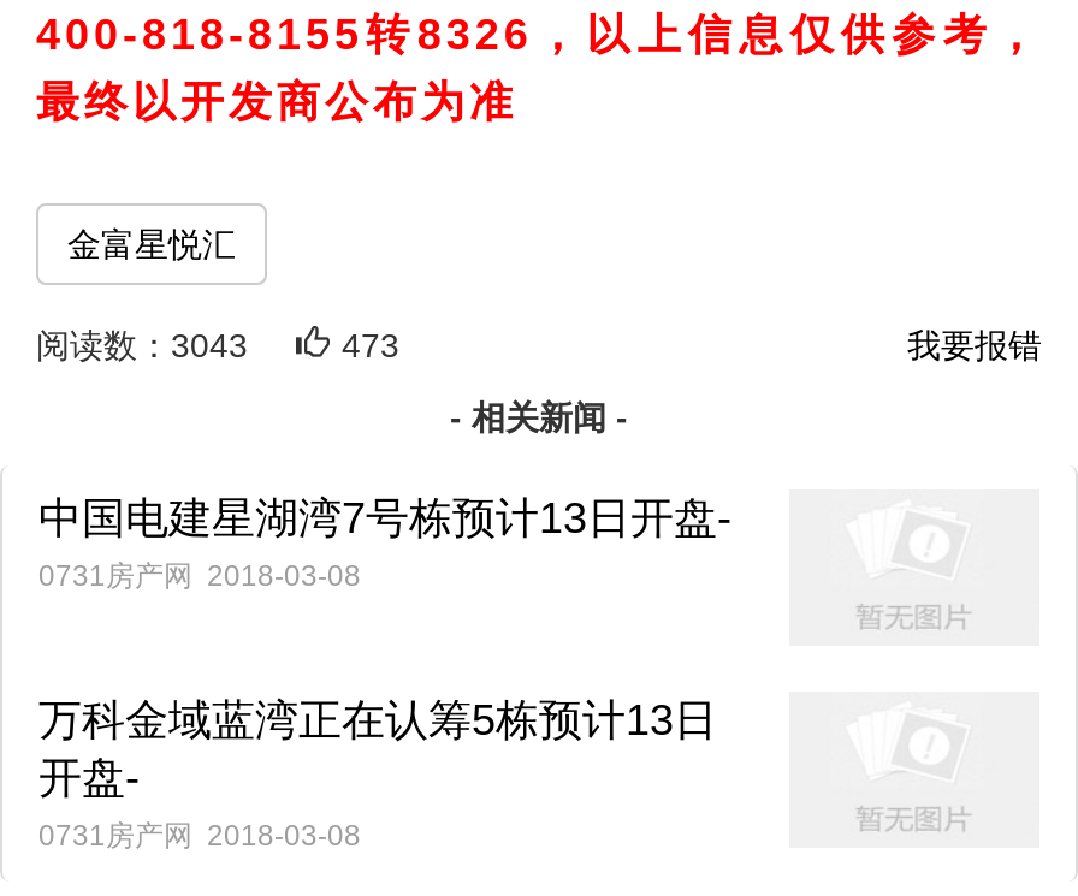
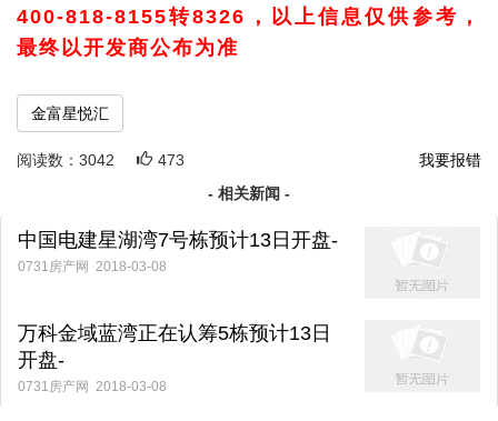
- 阅读数：3043
+ 阅读数：3042
